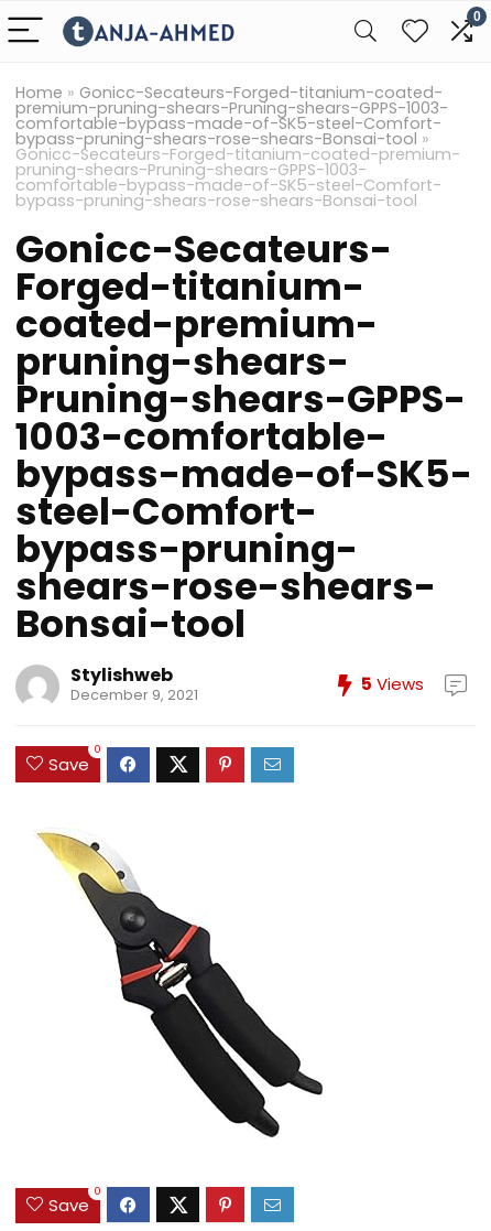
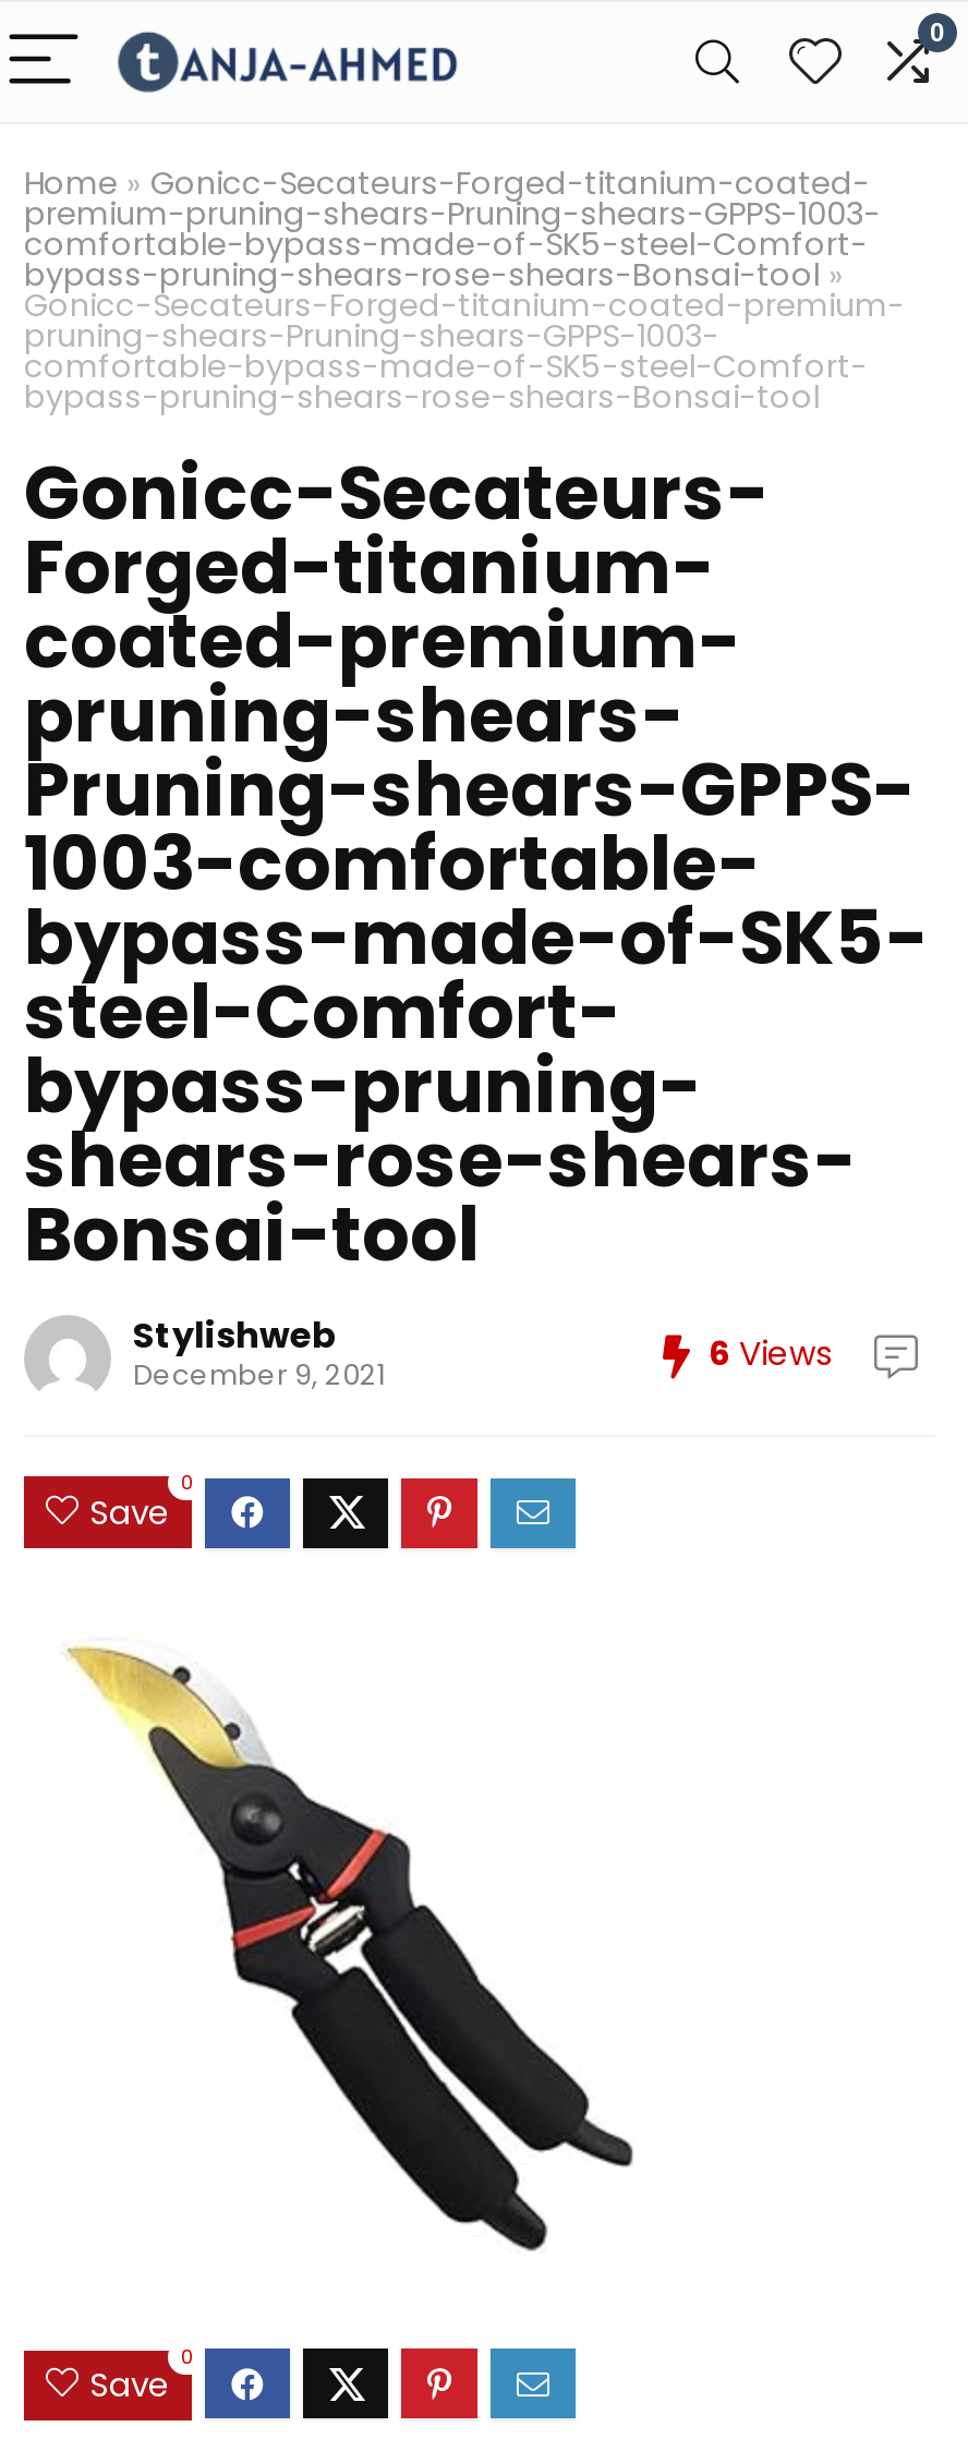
- 5 Views
+ 6 Views
